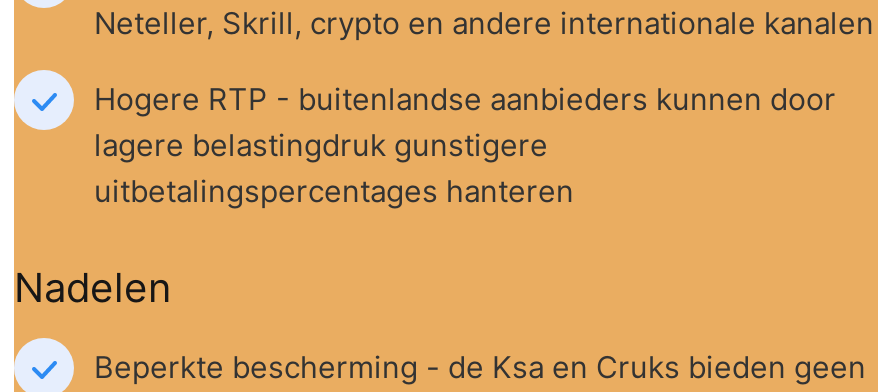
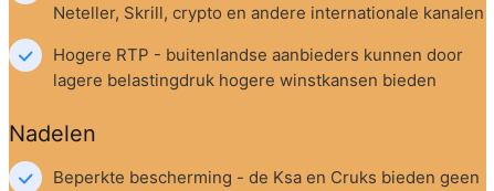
- lagere belastingdruk gunstigere
- uitbetalingspercentages hanteren
+ lagere belastingdruk hogere winstkansen bieden
